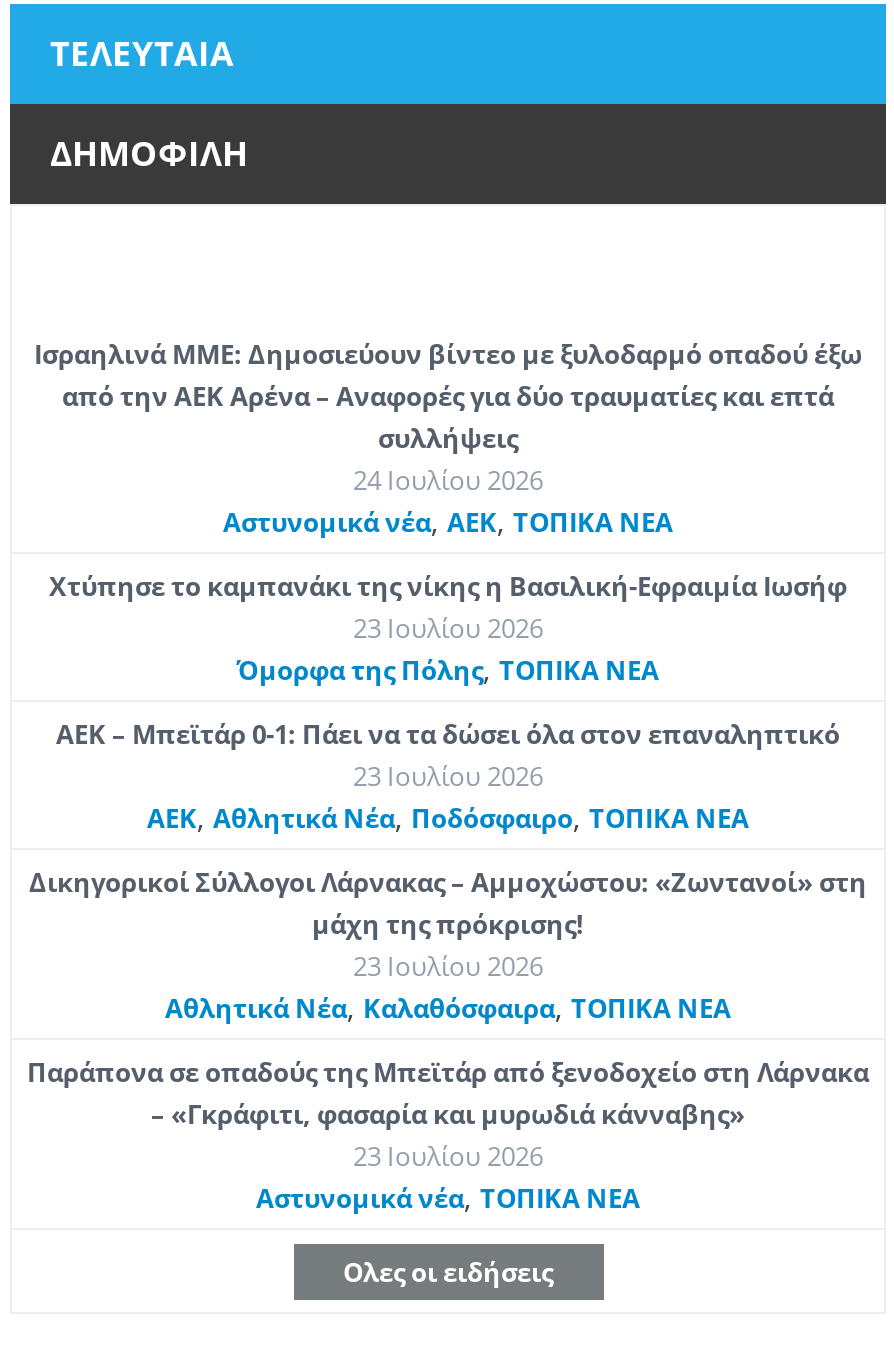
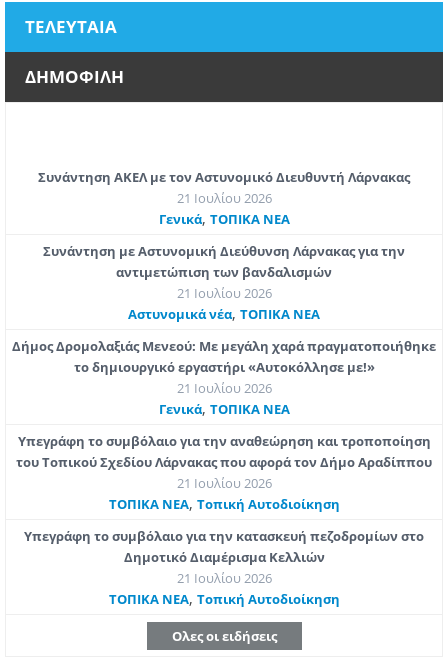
- Ισραηλινά ΜΜΕ: Δημοσιεύουν βίντεο με ξυλοδαρμό οπαδού έξω
- από την ΑΕΚ Αρένα – Αναφορές για δύο τραυματίες και επτά
- συλλήψεις
- 24 Ιουλίου 2026
- Aστυνομικά νέα, ΑΕΚ, ΤΟΠΙΚΑ ΝΕΑ
- Χτύπησε το καμπανάκι της νίκης η Βασιλική-Εφραιμία Ιωσήφ
- 23 Ιουλίου 2026
- Όμορφα της Πόλης, ΤΟΠΙΚΑ ΝΕΑ
- ΑΕΚ – Μπεϊτάρ 0-1: Πάει να τα δώσει όλα στον επαναληπτικό
- 23 Ιουλίου 2026
- ΑΕΚ, Αθλητικά Νέα, Ποδόσφαιρο, ΤΟΠΙΚΑ ΝΕΑ
- Δικηγορικοί Σύλλογοι Λάρνακας – Αμμοχώστου: «Ζωντανοί» στη
- μάχη της πρόκρισης!
- 23 Ιουλίου 2026
- Αθλητικά Νέα, Καλαθόσφαιρα, ΤΟΠΙΚΑ ΝΕΑ
- Παράπονα σε οπαδούς της Μπεϊτάρ από ξενοδοχείο στη Λάρνακα
- – «Γκράφιτι, φασαρία και μυρωδιά κάνναβης»
- 23 Ιουλίου 2026
+ Συνάντηση ΑΚΕΛ με τον Αστυνομικό Διευθυντή Λάρνακας
+ 21 Ιουλίου 2026
+ Γενικά, ΤΟΠΙΚΑ ΝΕΑ
+ Συνάντηση με Αστυνομική Διεύθυνση Λάρνακας για την
+ αντιμετώπιση των βανδαλισμών
+ 21 Ιουλίου 2026

moved up: Aστυνομικά νέα, ΤΟΠΙΚΑ ΝΕΑ

+ Δήμος Δρομολαξιάς Μενεού: Με μεγάλη χαρά πραγματοποιήθηκε
+ το δημιουργικό εργαστήρι «Αυτοκόλλησε με!»
+ 21 Ιουλίου 2026
+ Γενικά, ΤΟΠΙΚΑ ΝΕΑ
+ Υπεγράφη το συμβόλαιο για την αναθεώρηση και τροποποίηση
+ του Τοπικού Σχεδίου Λάρνακας που αφορά τον Δήμο Αραδίππου
+ 21 Ιουλίου 2026
+ ΤΟΠΙΚΑ ΝΕΑ, Τοπική Αυτοδιοίκηση
+ Υπεγράφη το συμβόλαιο για την κατασκευή πεζοδρομίων στο
+ Δημοτικό Διαμέρισμα Κελλιών
+ 21 Ιουλίου 2026
+ ΤΟΠΙΚΑ ΝΕΑ, Τοπική Αυτοδιοίκηση
